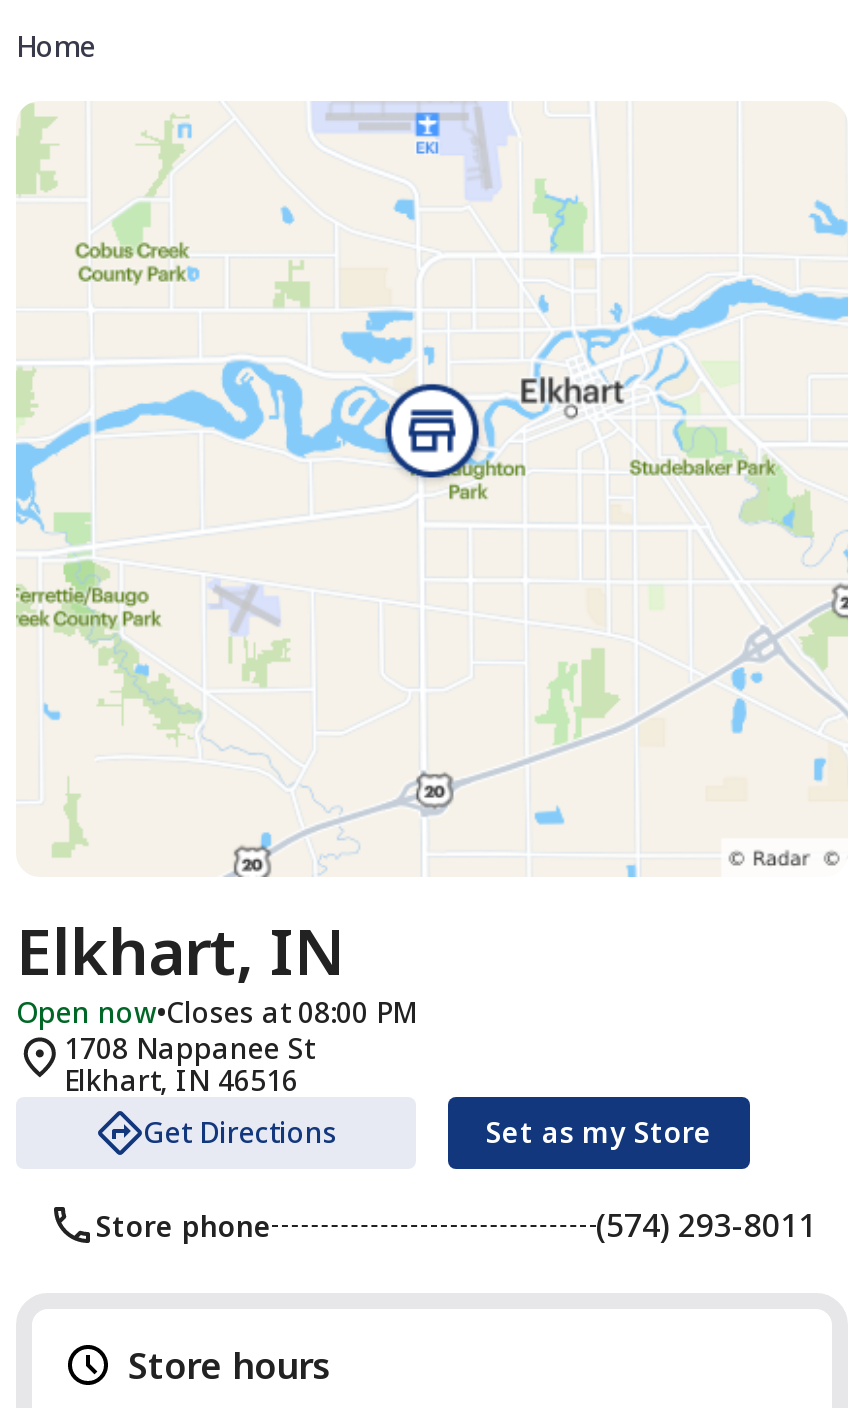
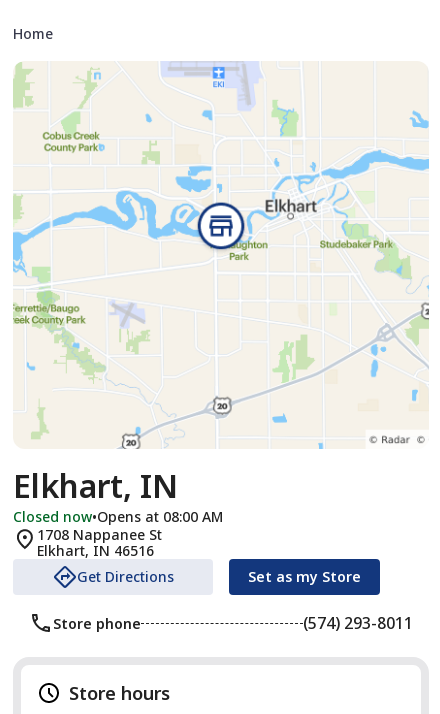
- Open now•Closes at 08:00 PM
+ Closed now•Opens at 08:00 AM
